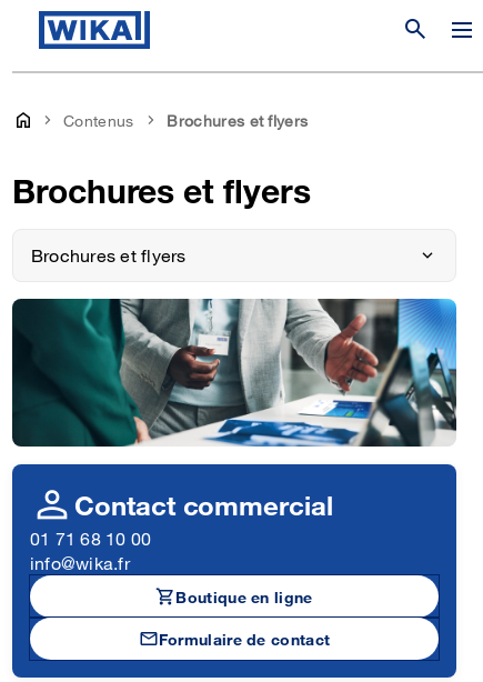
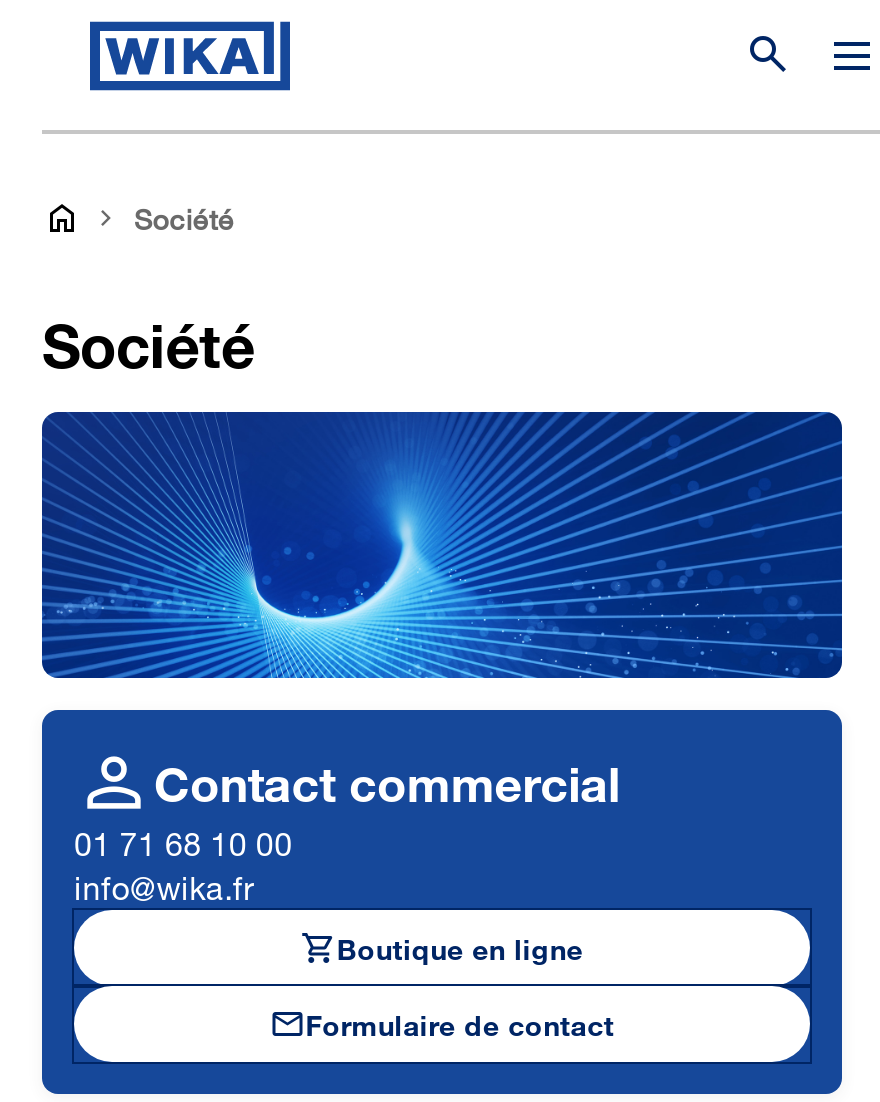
- Contenus
- Brochures et flyers
- Brochures et flyers
- Brochures et flyers
+ Société
+ Société

- [image]
+ [image]
